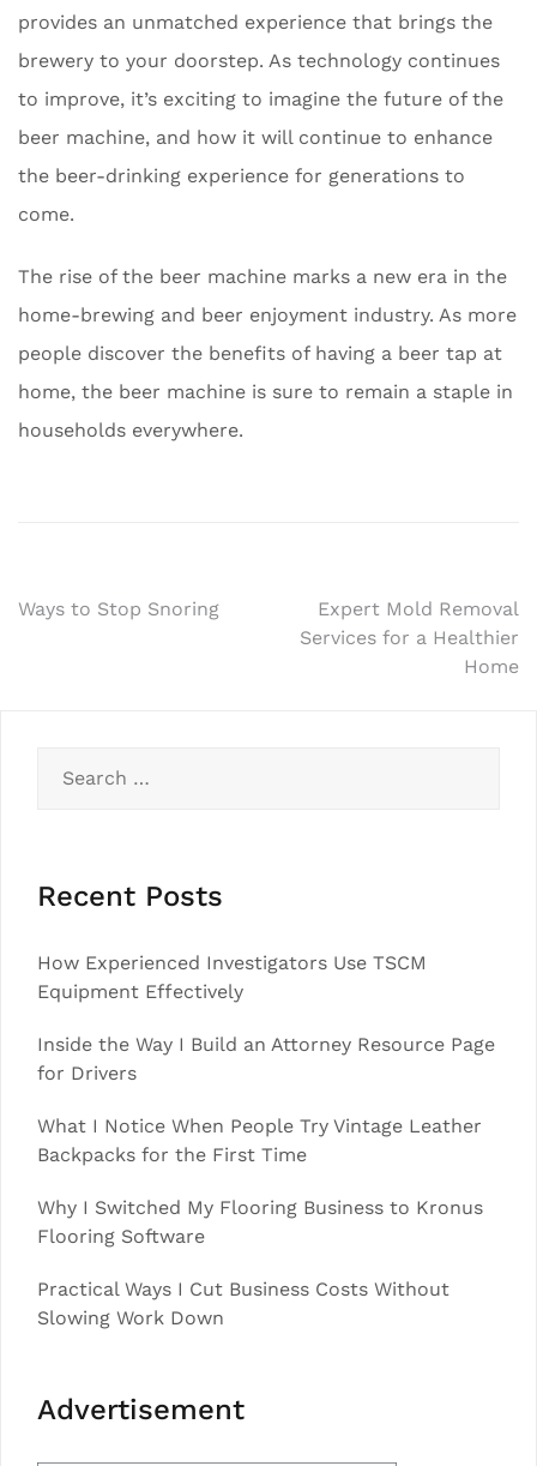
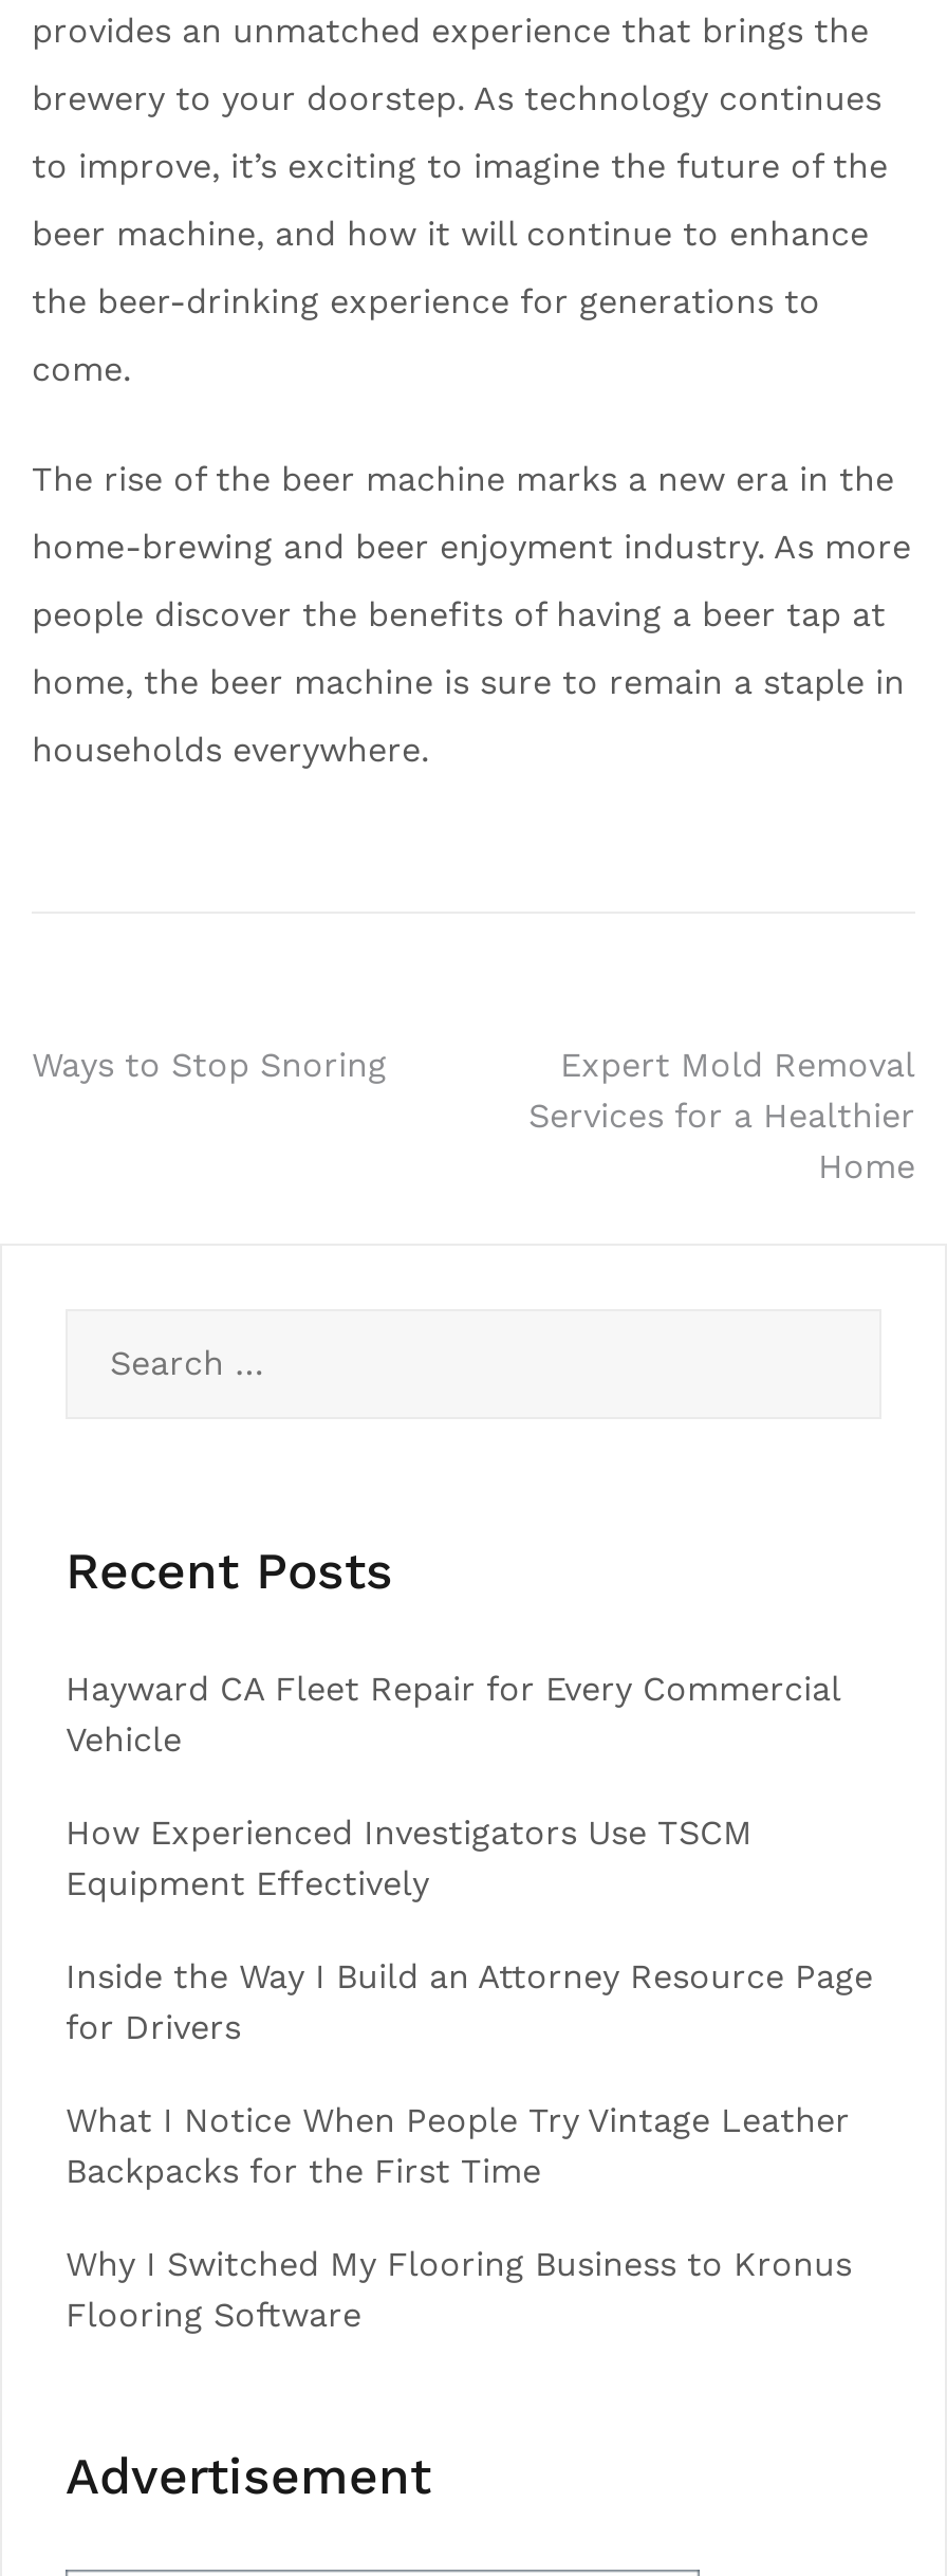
+ Hayward CA Fleet Repair for Every Commercial
+ Vehicle

moved down: How Experienced Investigators Use TSCM | Equipment Effectively | Inside the Way I Build an Attorney Resource Page | for Drivers | What I Notice When People Try Vintage Leather | Backpacks for the First Time | Why I Switched My Flooring Business to Kronus | Flooring Software

- Practical Ways I Cut Business Costs Without
- Slowing Work Down
